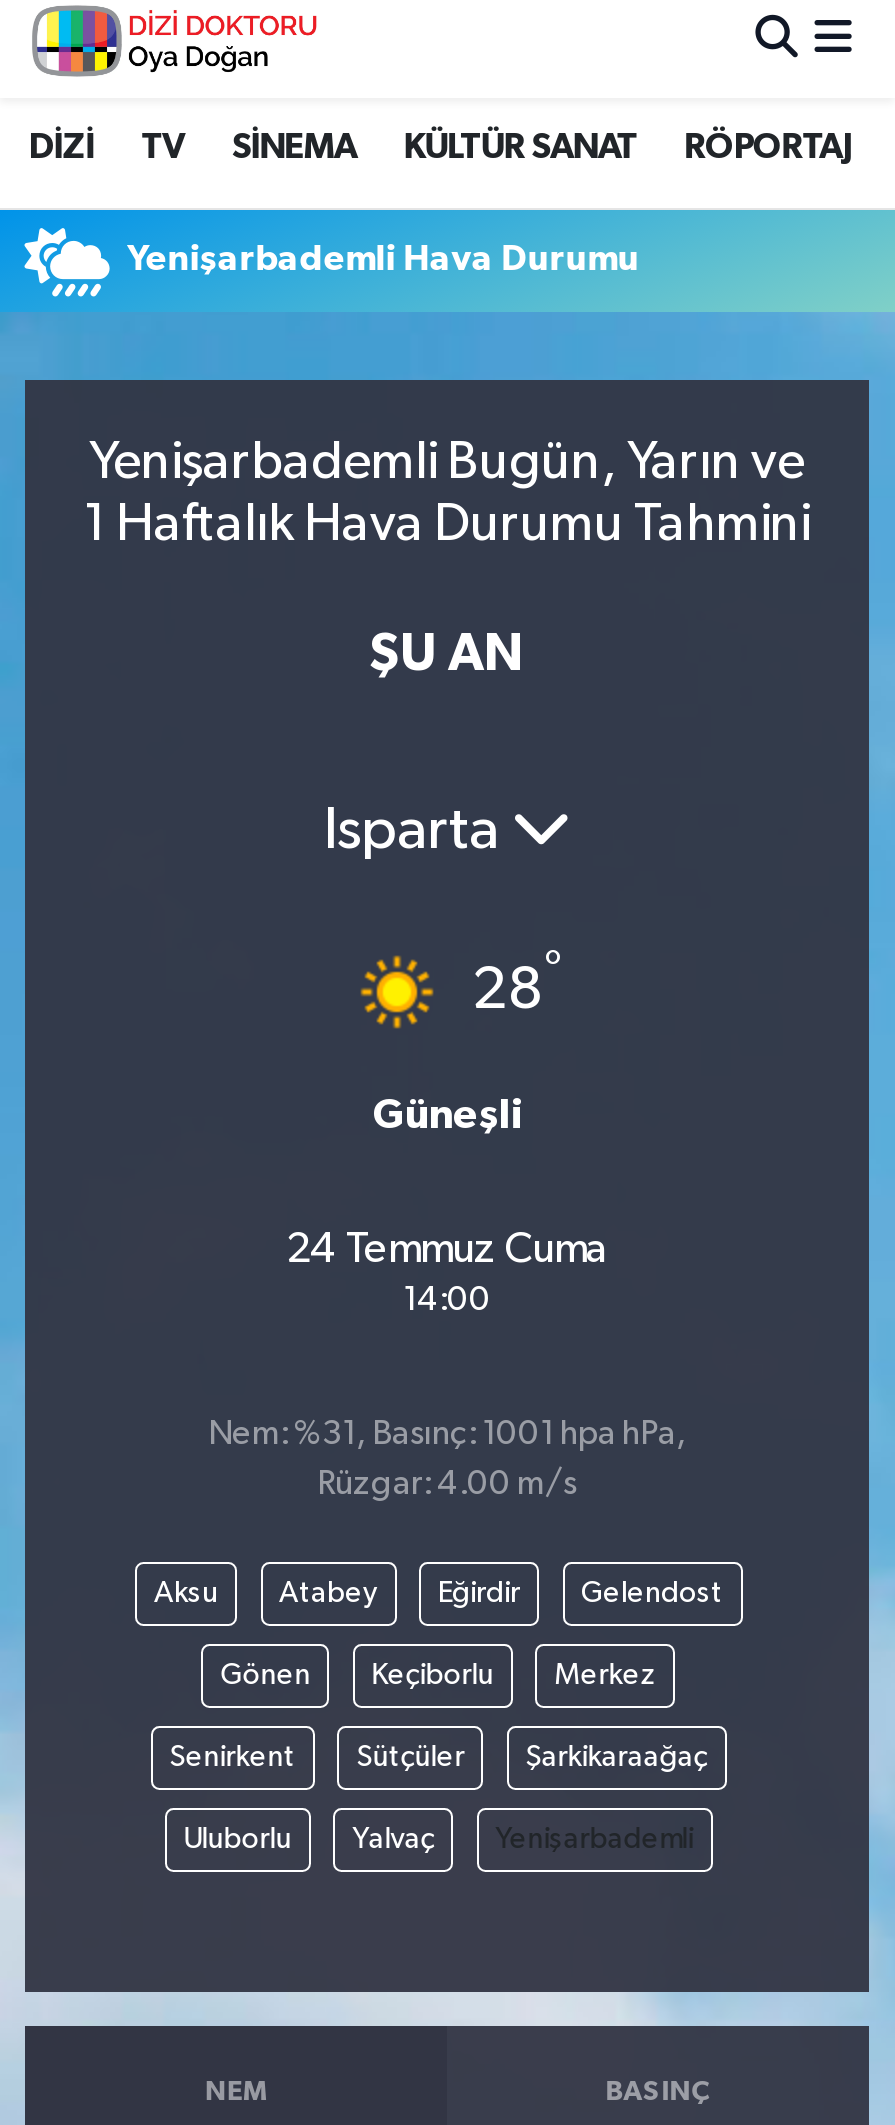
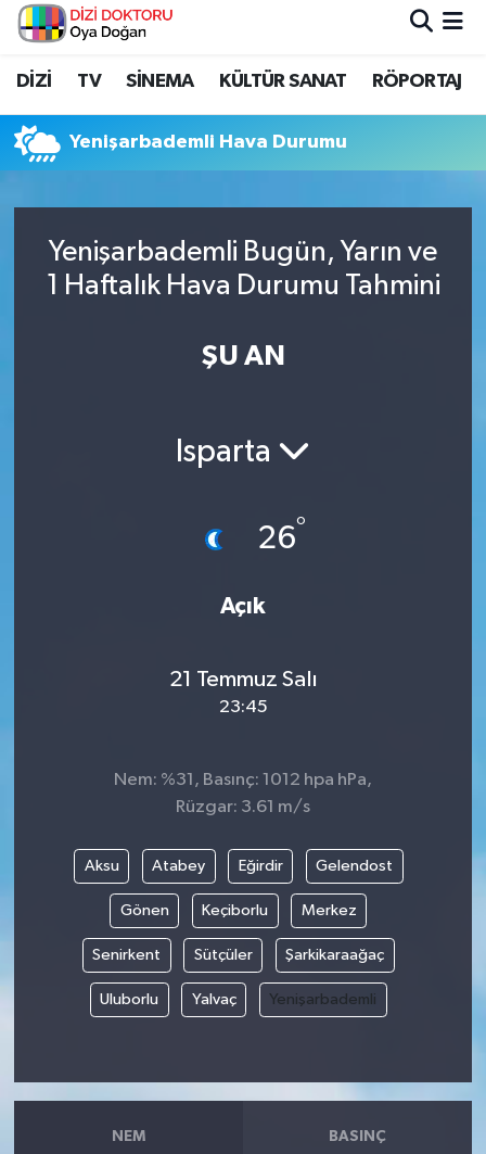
- [image]
- 28°
+ [image]
+ 26°

- Güneşli
+ Açık

- 24 Temmuz Cuma
- 14:00
+ 21 Temmuz Salı
+ 23:45

- Nem: %31, Basınç: 1001 hpa hPa,
+ Nem: %31, Basınç: 1012 hpa hPa,

- Rüzgar: 4.00 m/s
+ Rüzgar: 3.61 m/s
